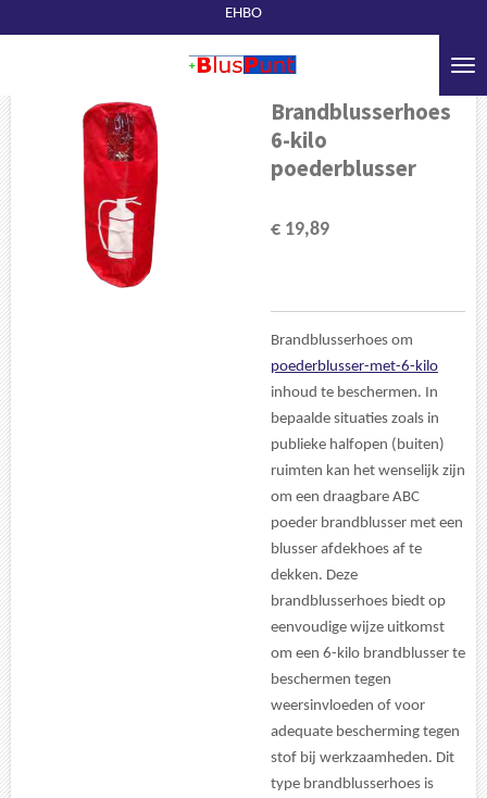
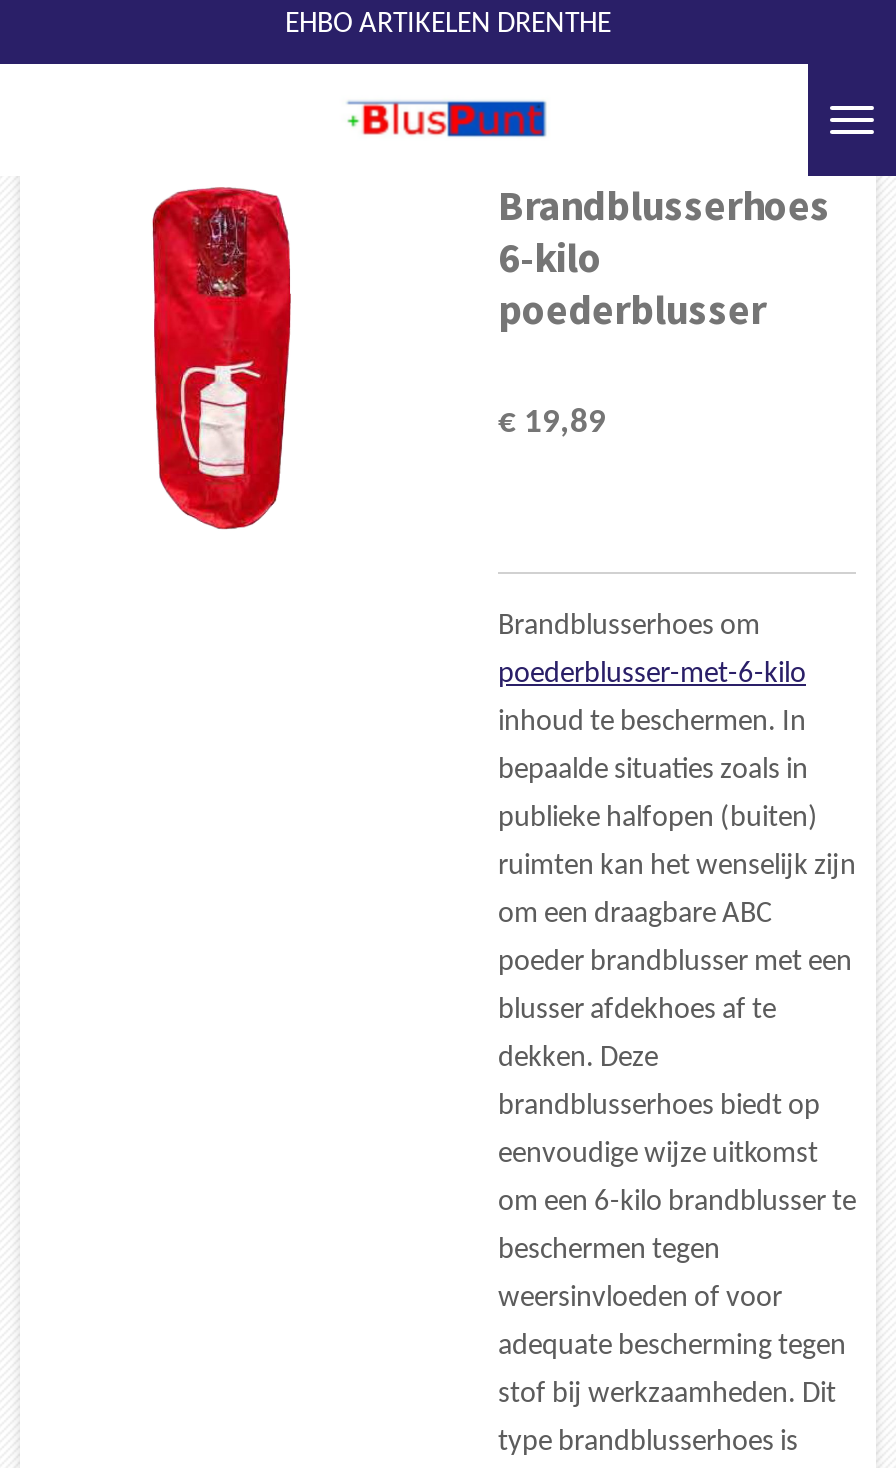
- EHBO
+ EHBO ARTIKELEN DRENTHE
